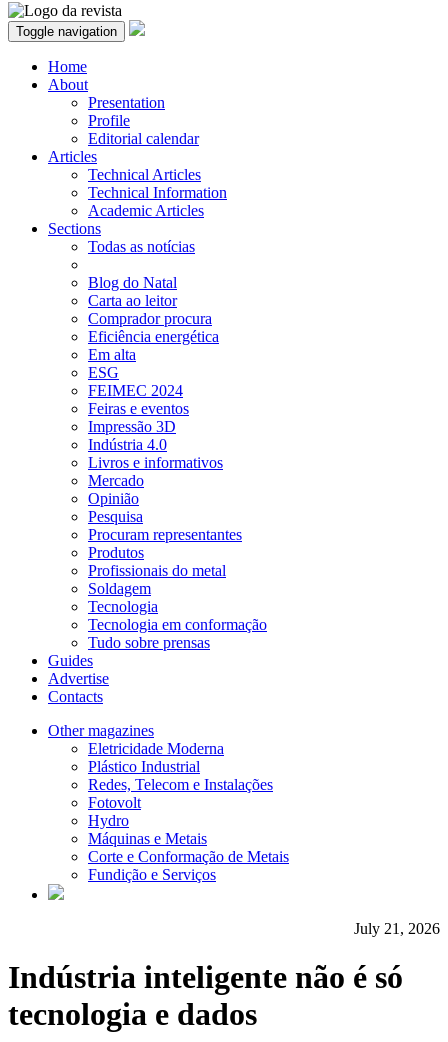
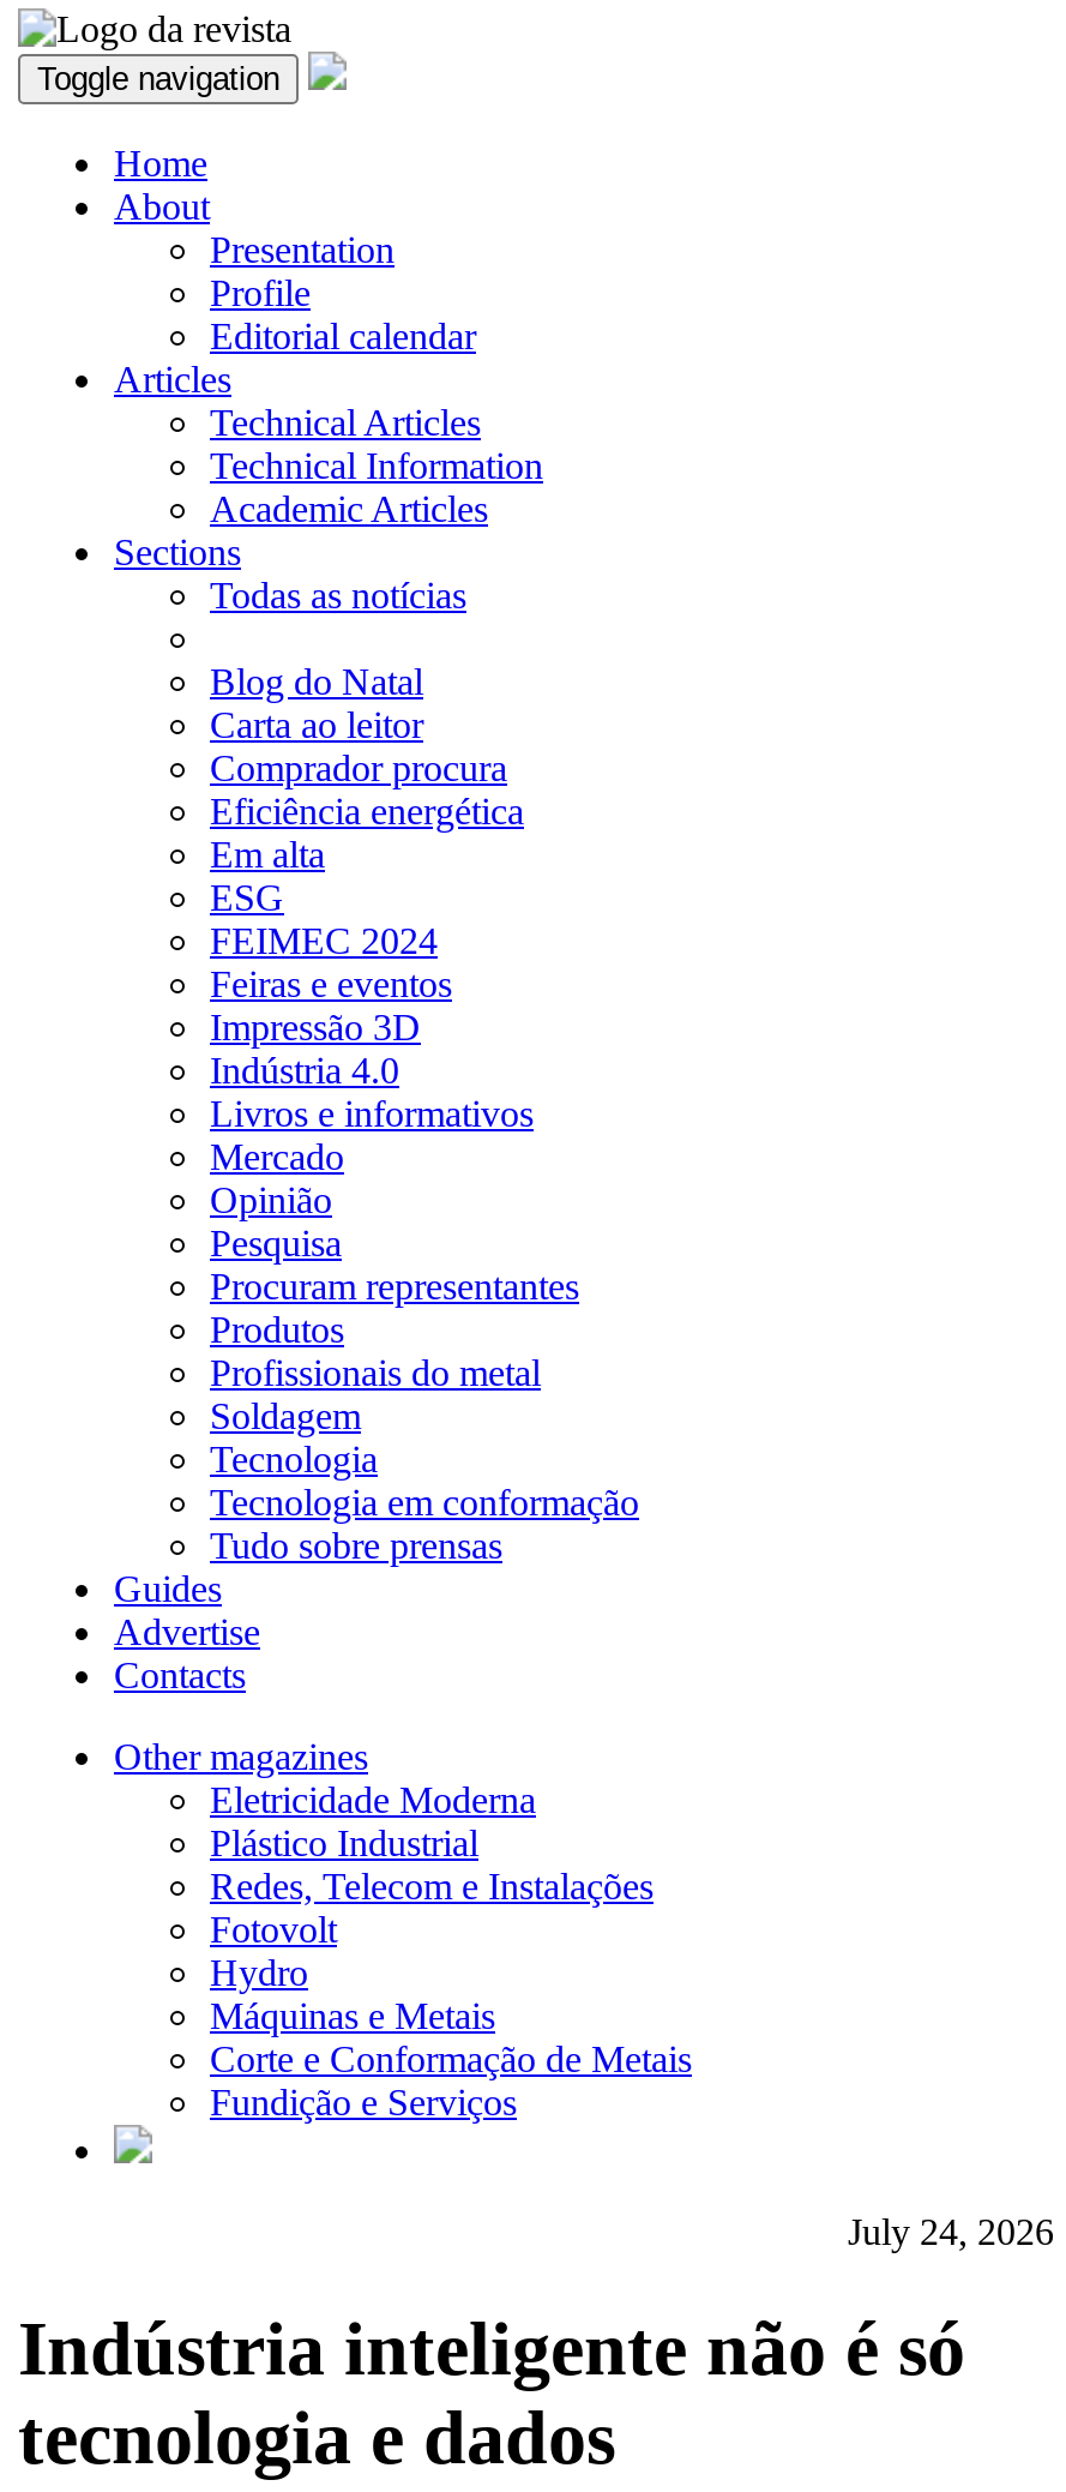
- July 21, 2026
+ July 24, 2026
